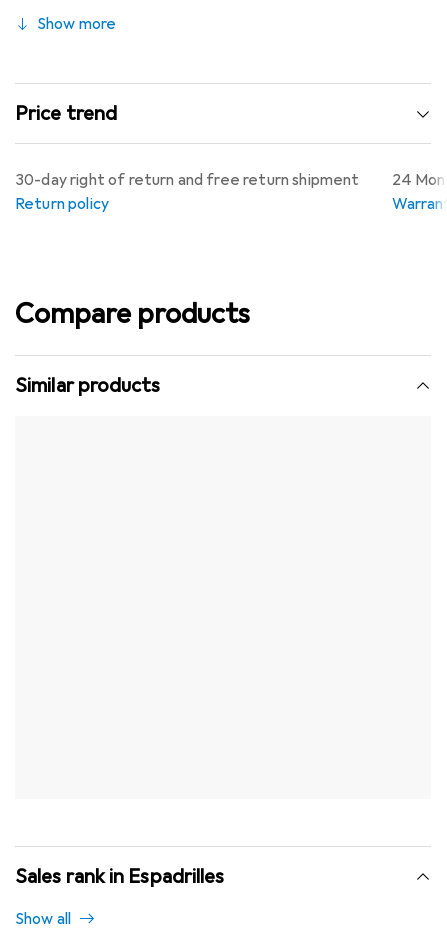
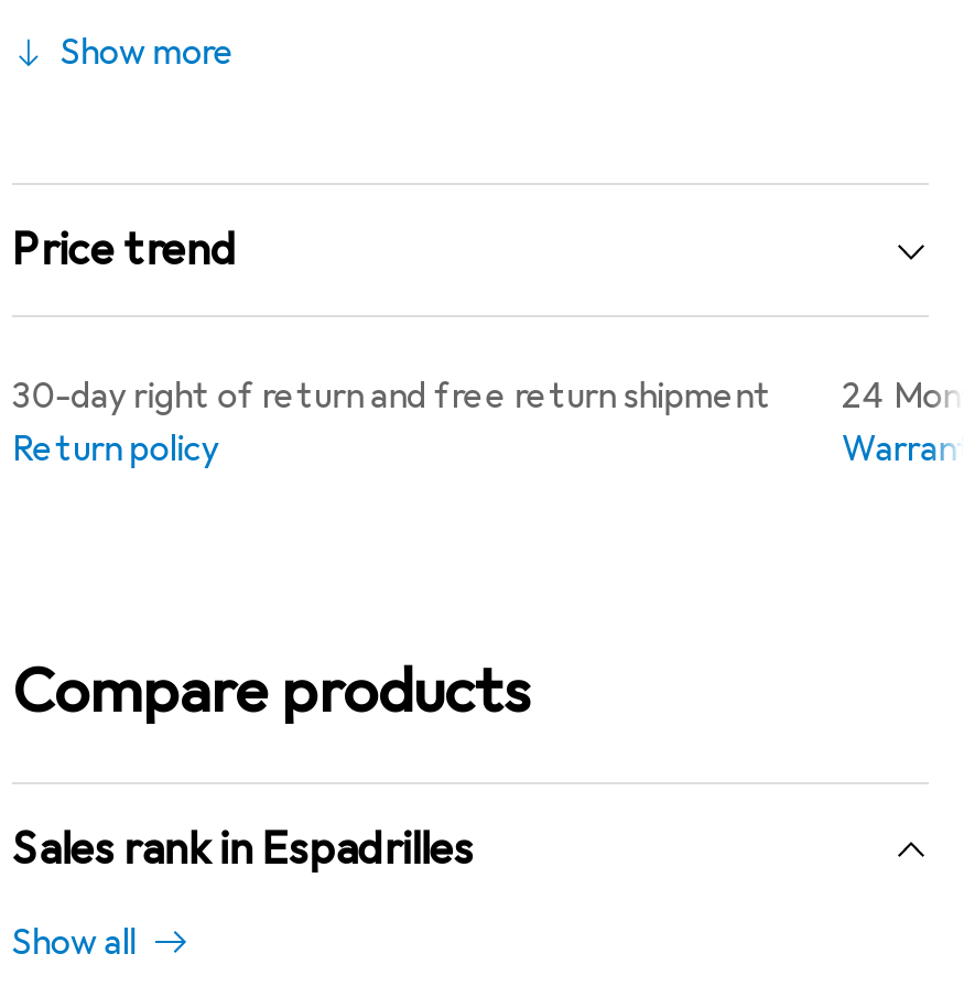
- Similar products
